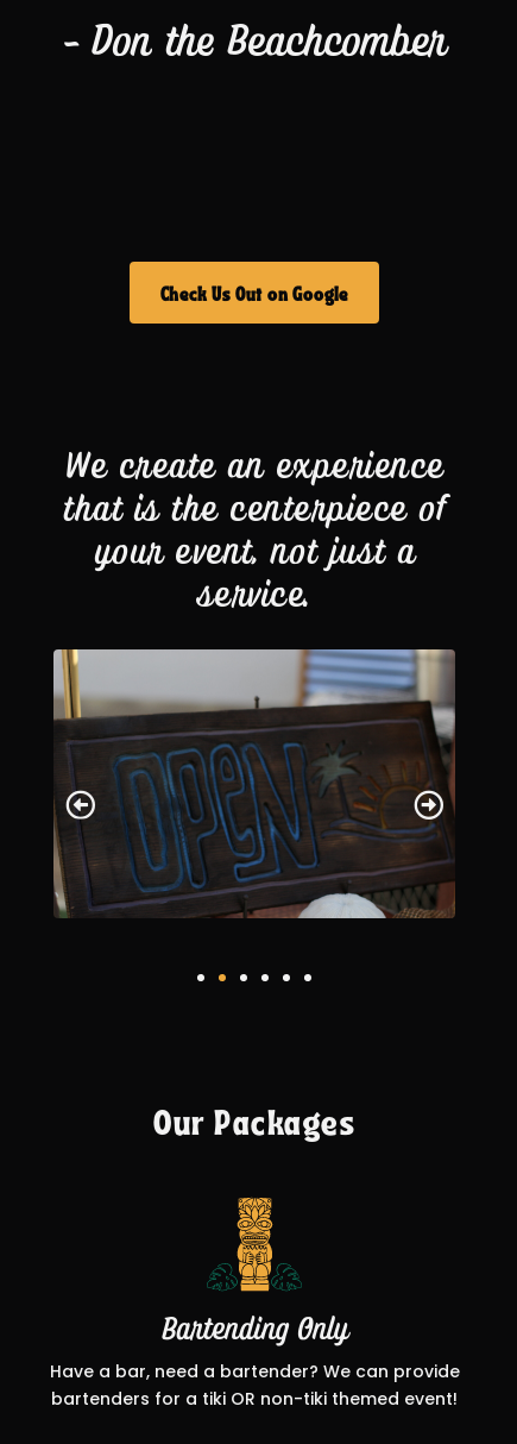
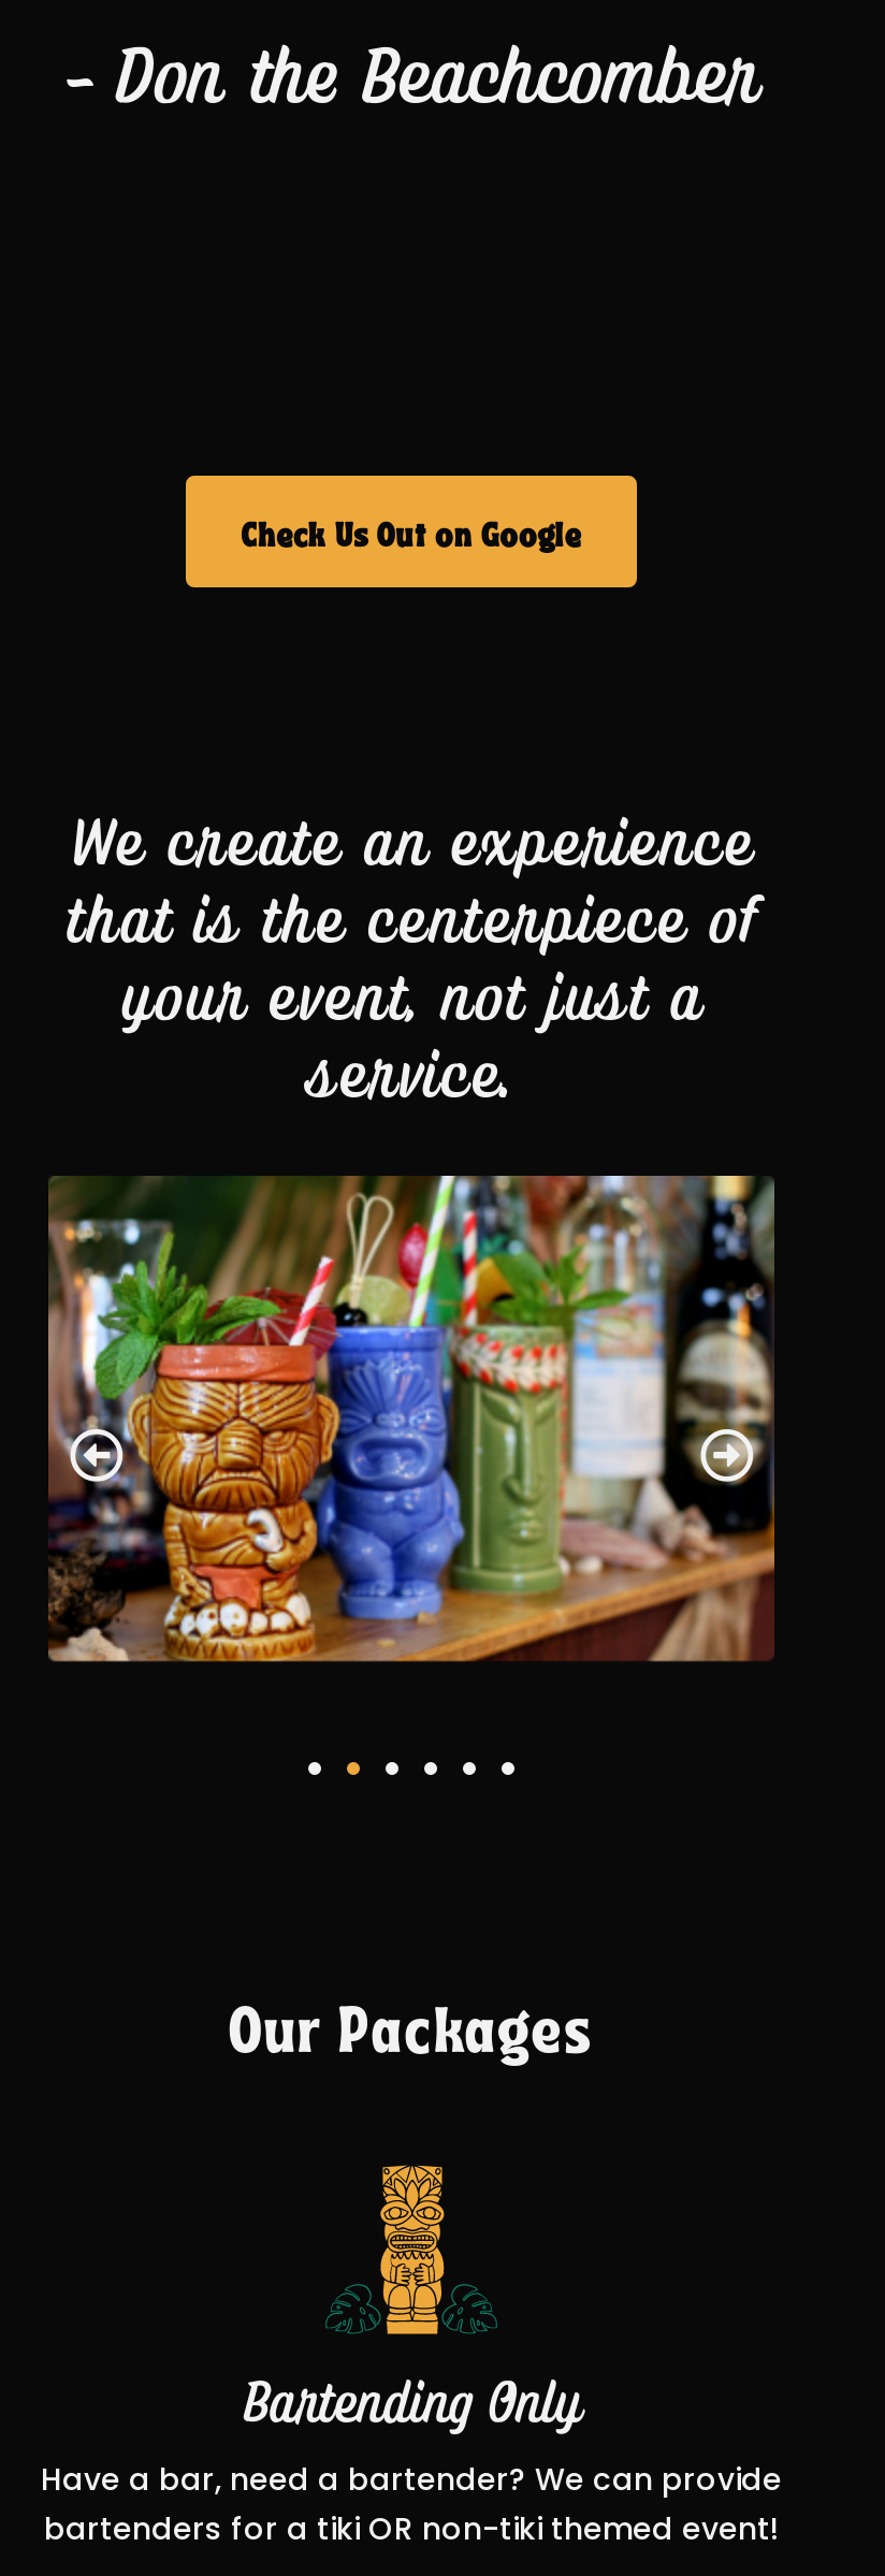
- [image]
+ [image]
